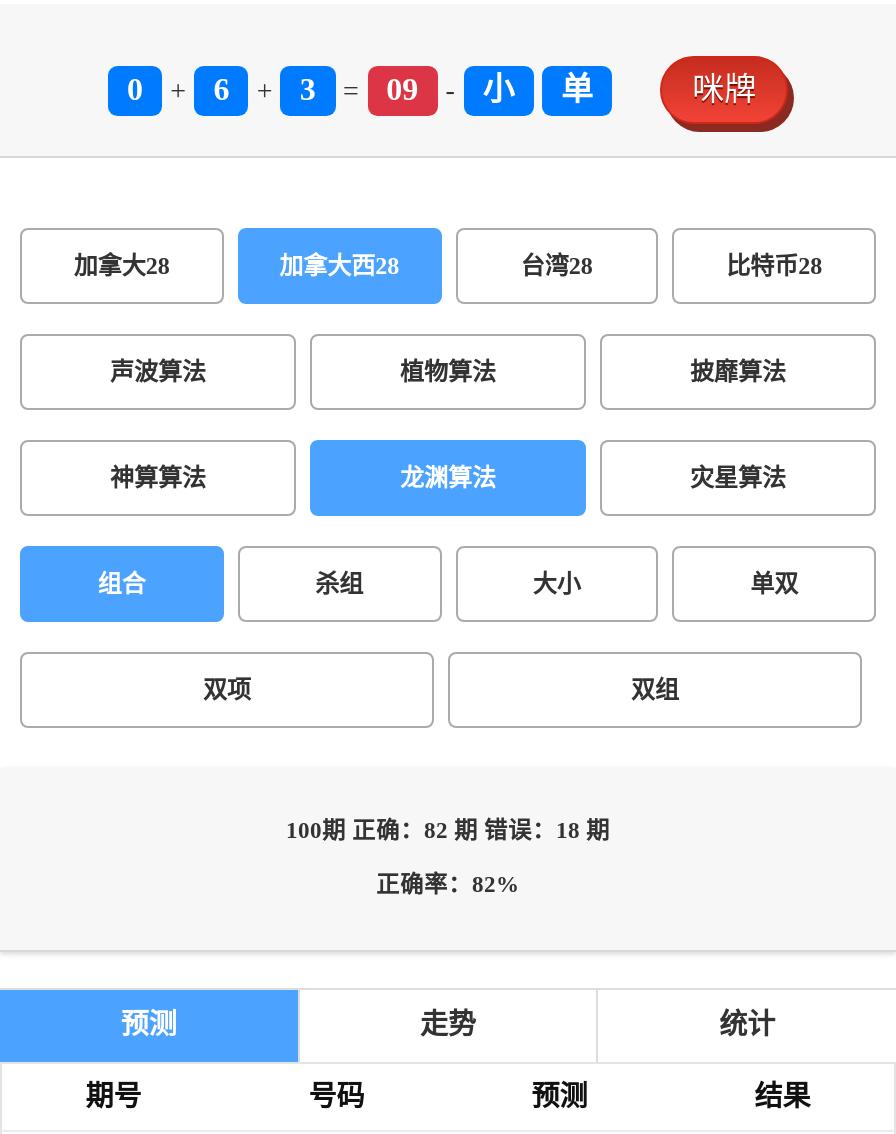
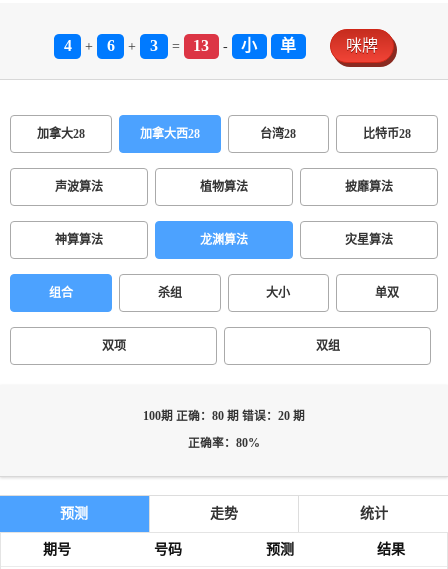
- 0
+ 4

- 09
+ 13

- 100期 正确：82 期 错误：18 期
+ 100期 正确：80 期 错误：20 期

- 正确率：82%
+ 正确率：80%
